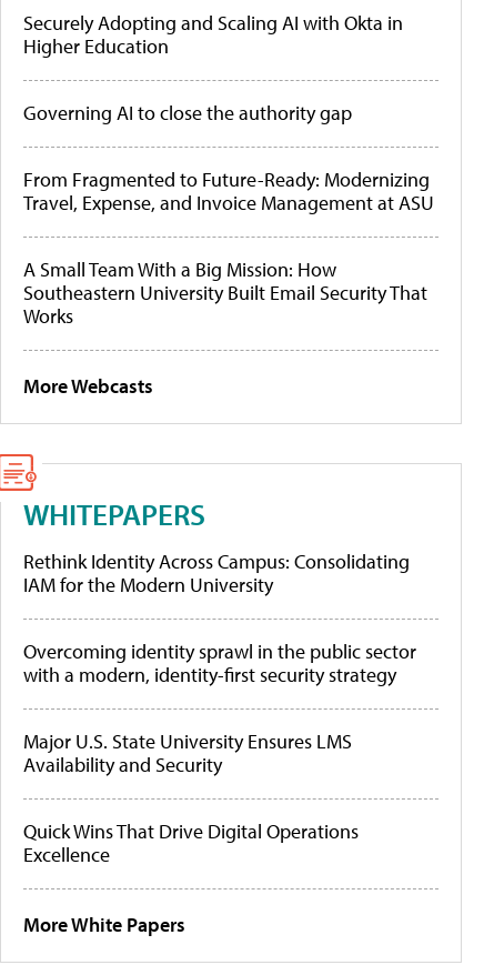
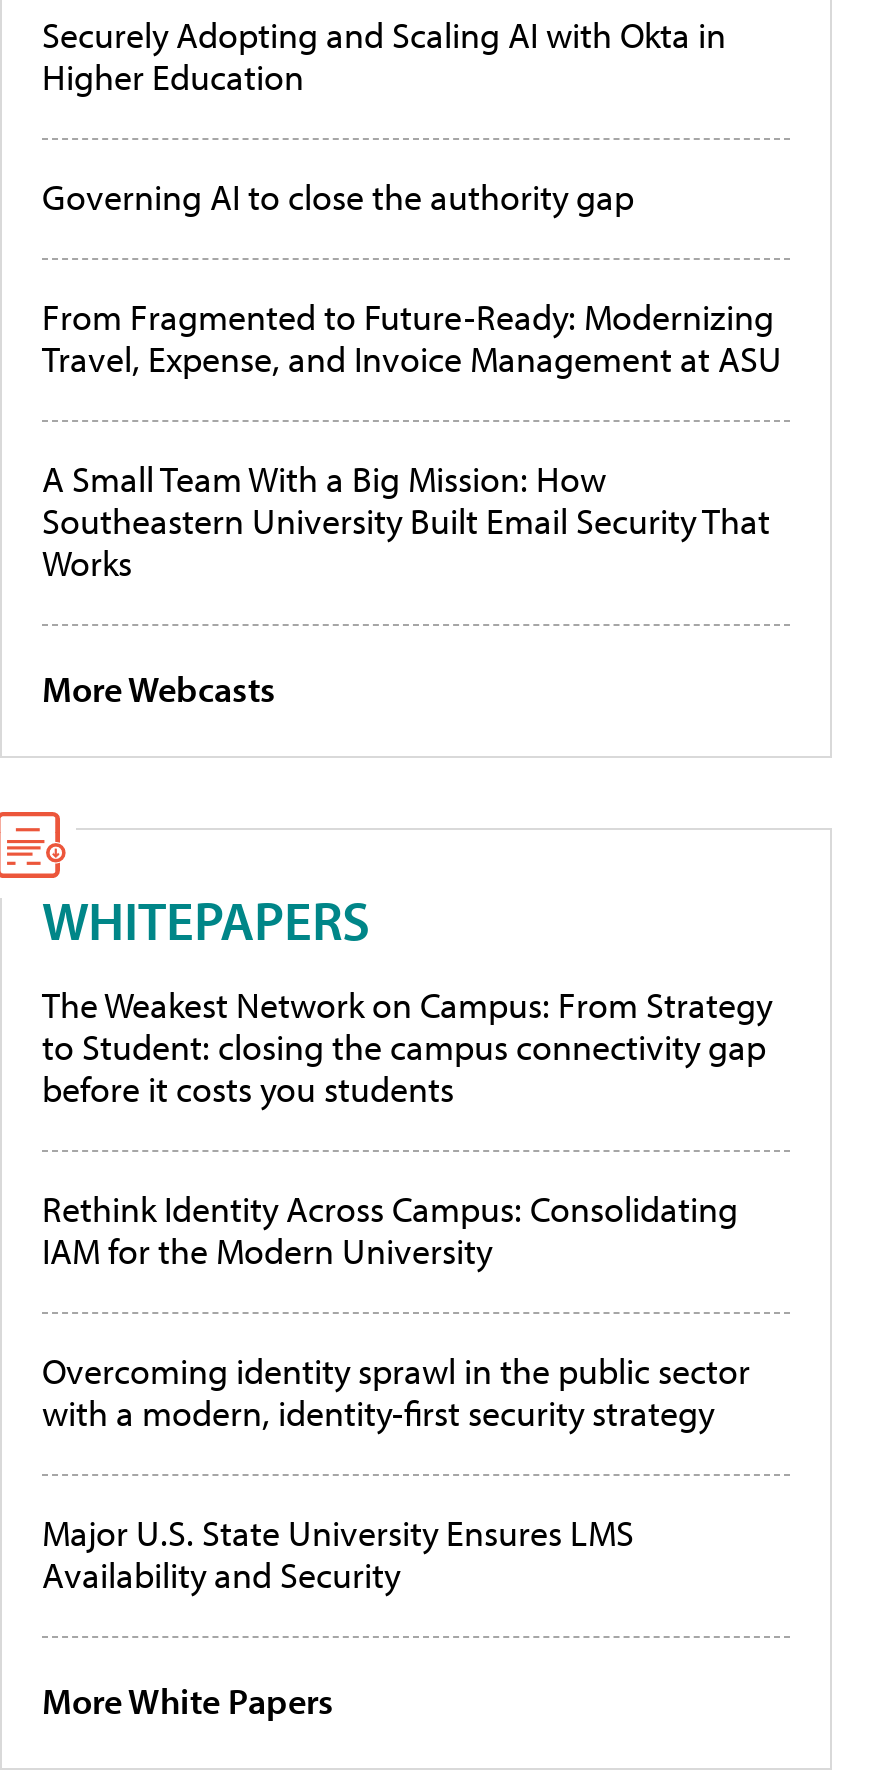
+ The Weakest Network on Campus: From Strategy
+ to Student: closing the campus connectivity gap
+ before it costs you students

moved down: Rethink Identity Across Campus: Consolidating | IAM for the Modern University | Overcoming identity sprawl in the public sector | with a modern, identity-first security strategy | Major U.S. State University Ensures LMS | Availability and Security

- Quick Wins That Drive Digital Operations
- Excellence
